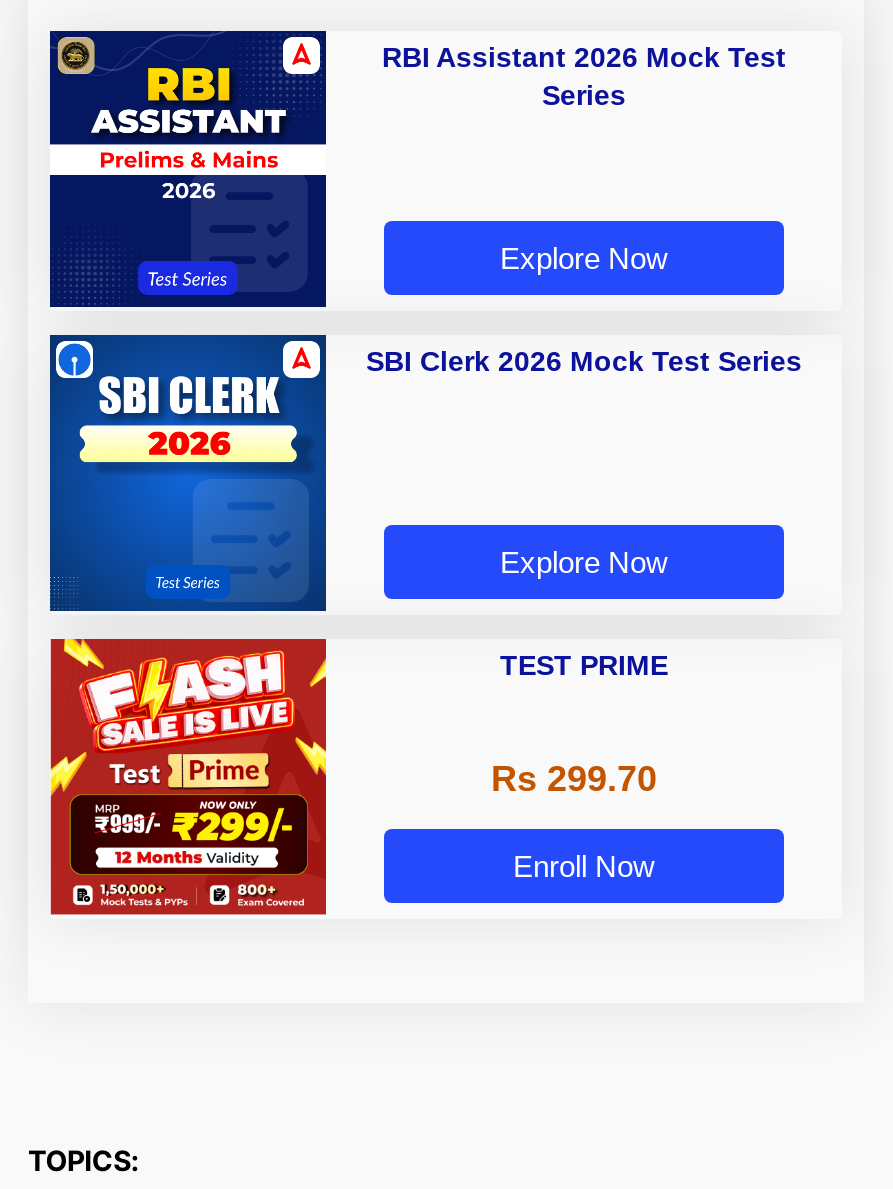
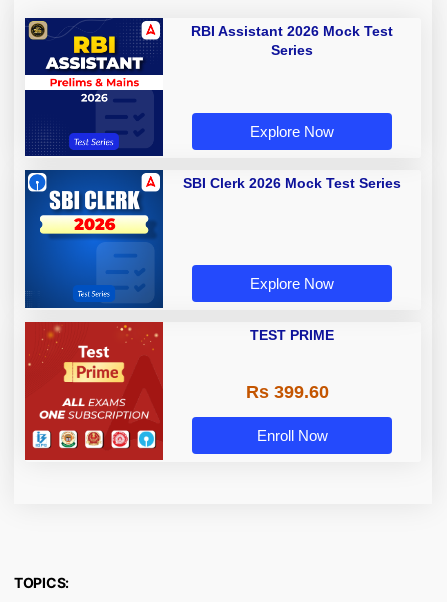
- [image]
+ [image]

- Rs 299.70
+ Rs 399.60
